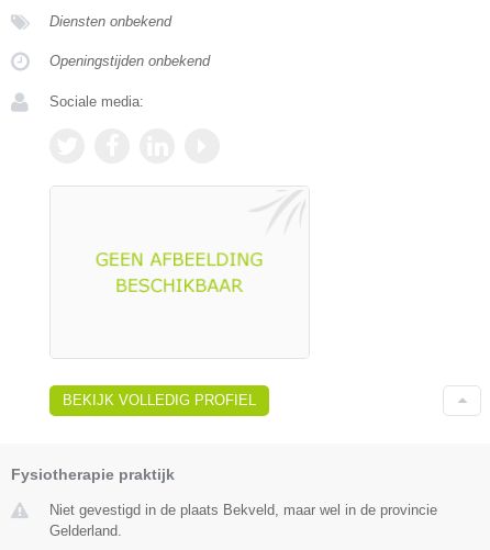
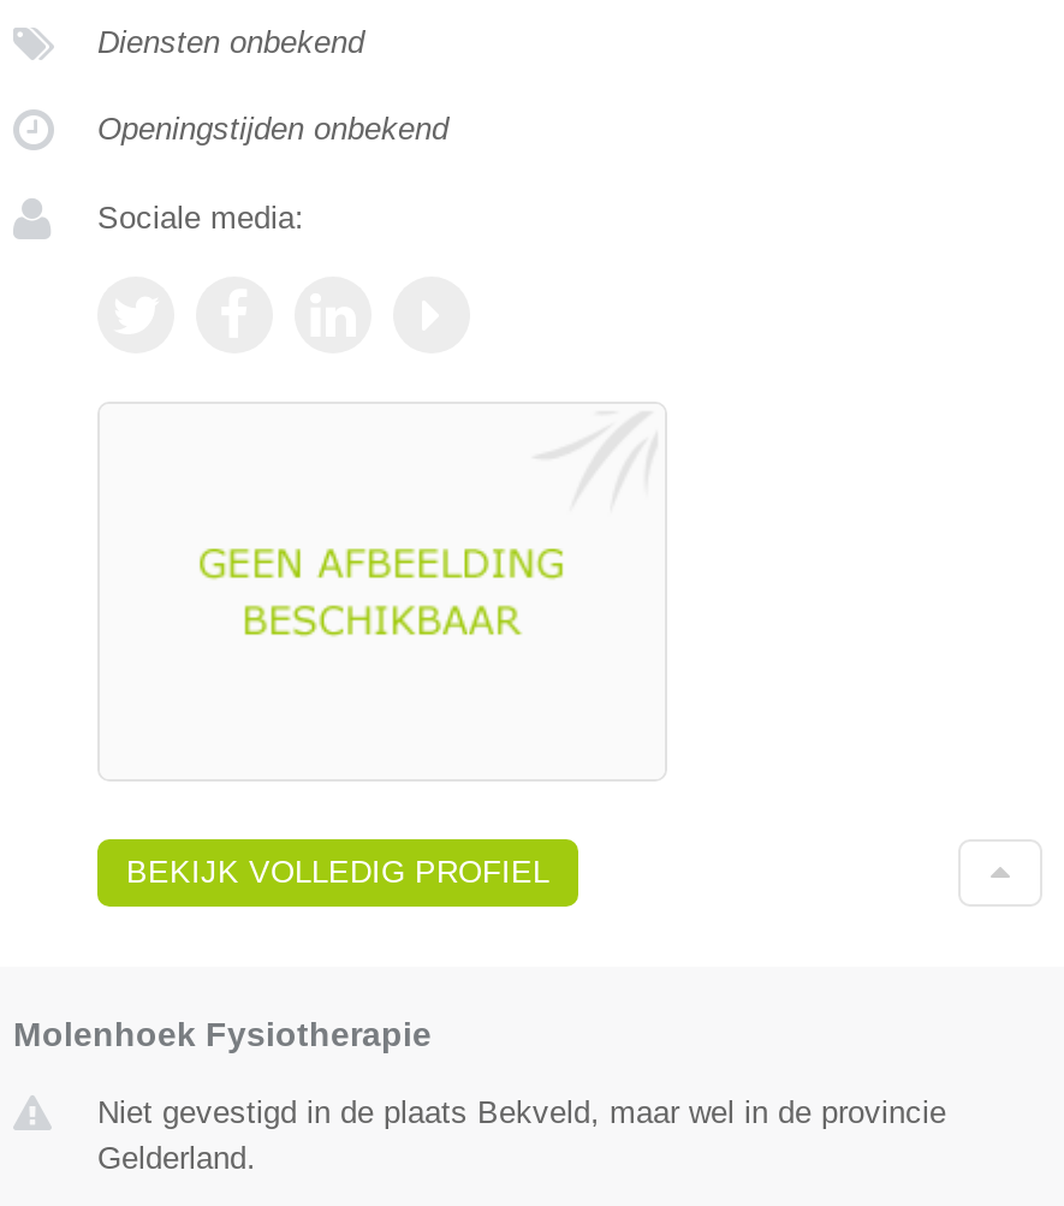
- Fysiotherapie praktijk
+ Molenhoek Fysiotherapie
